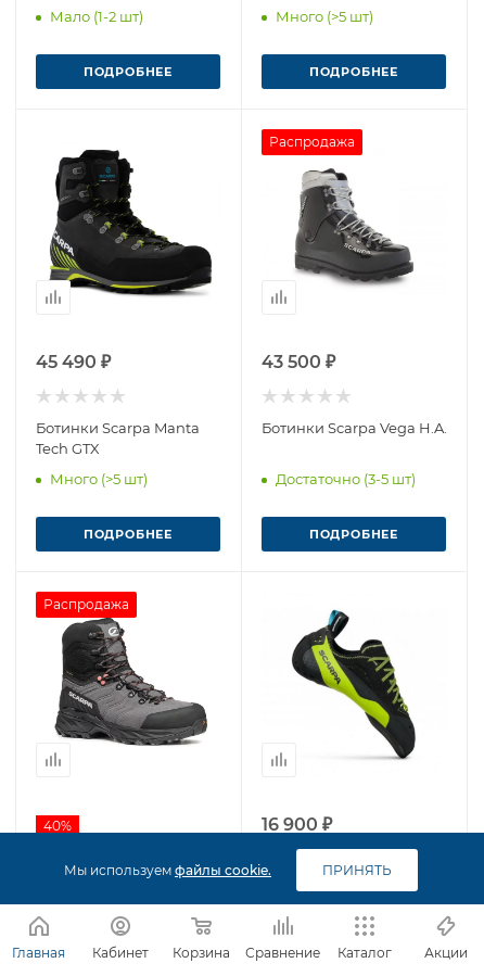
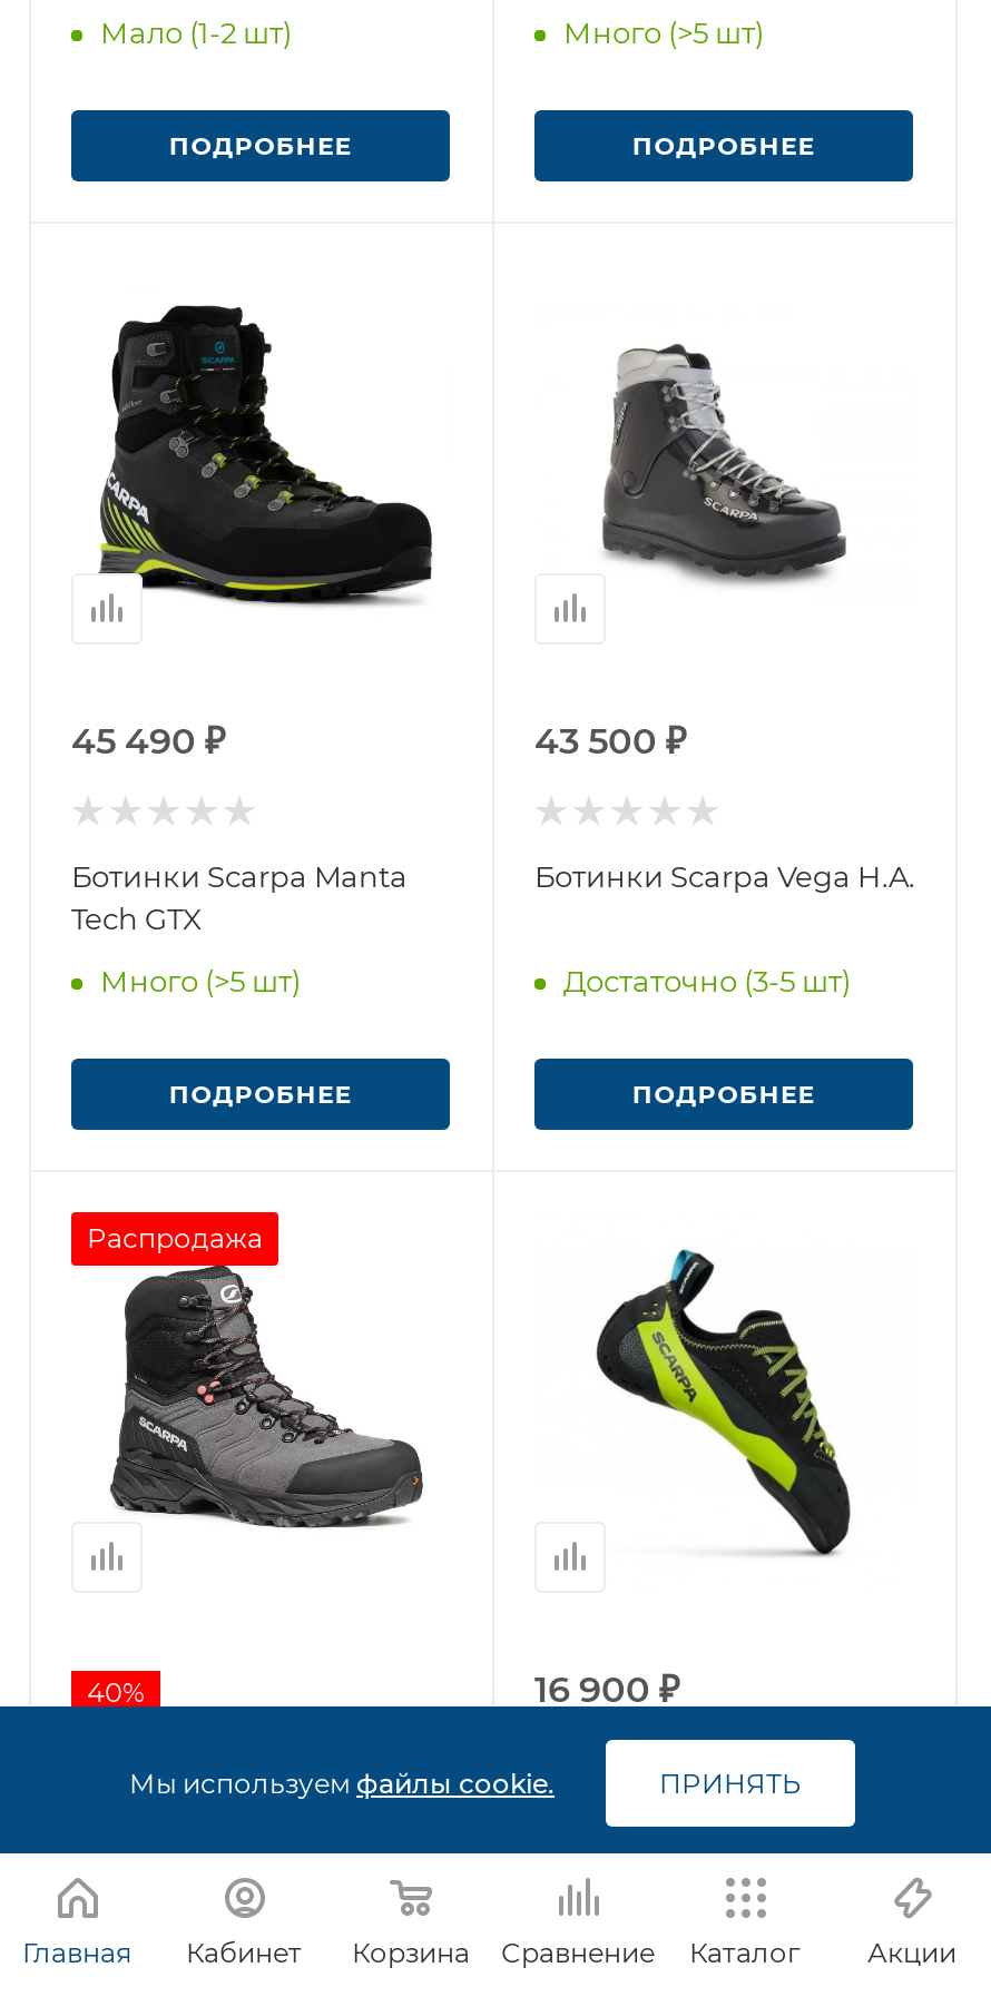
- Распродажа
